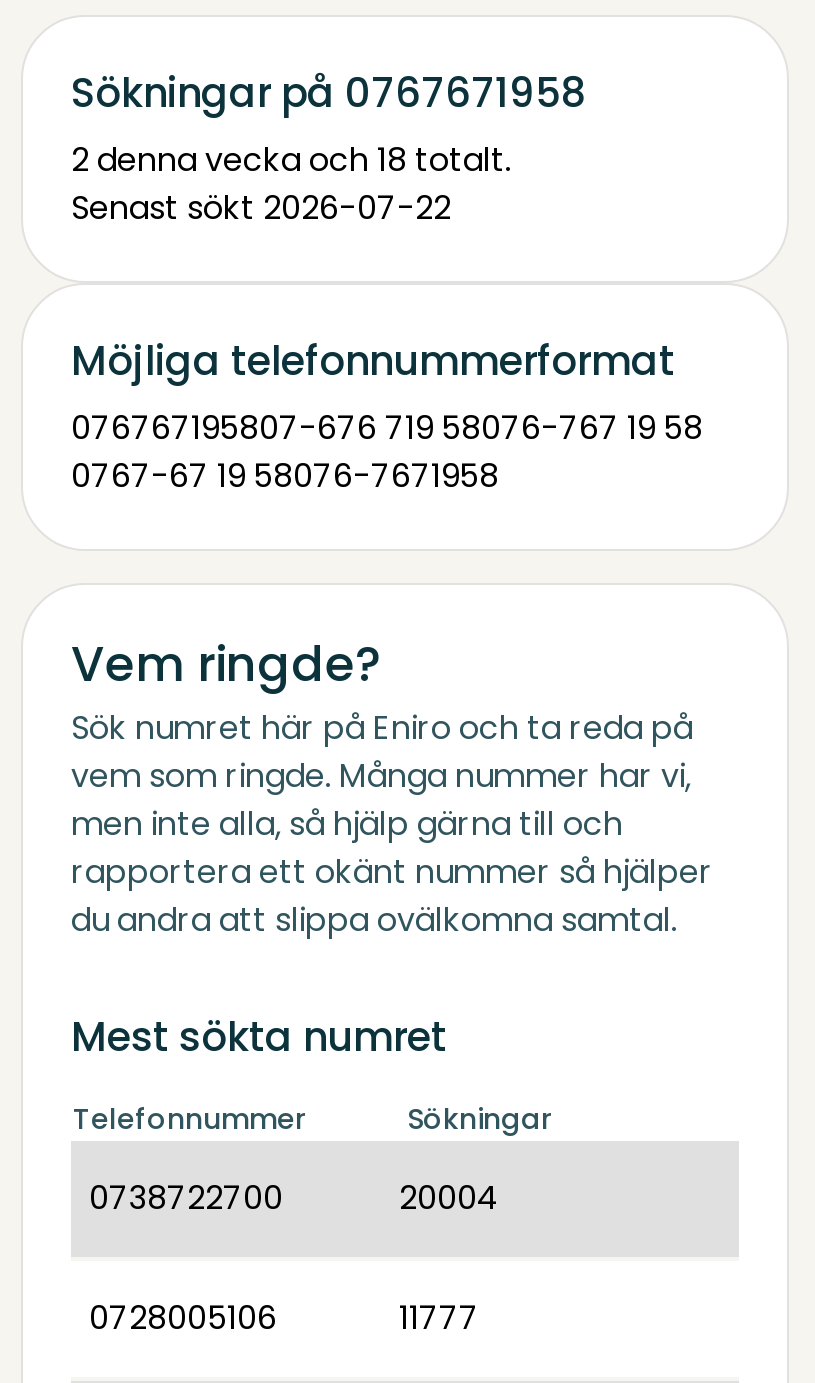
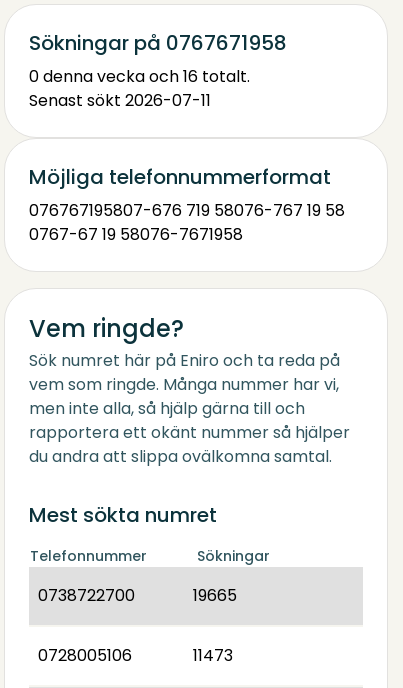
- 2 denna vecka och 18 totalt.
+ 0 denna vecka och 16 totalt.

- Senast sökt 2026-07-22
+ Senast sökt 2026-07-11

- 20004
+ 19665

- 11777
+ 11473
